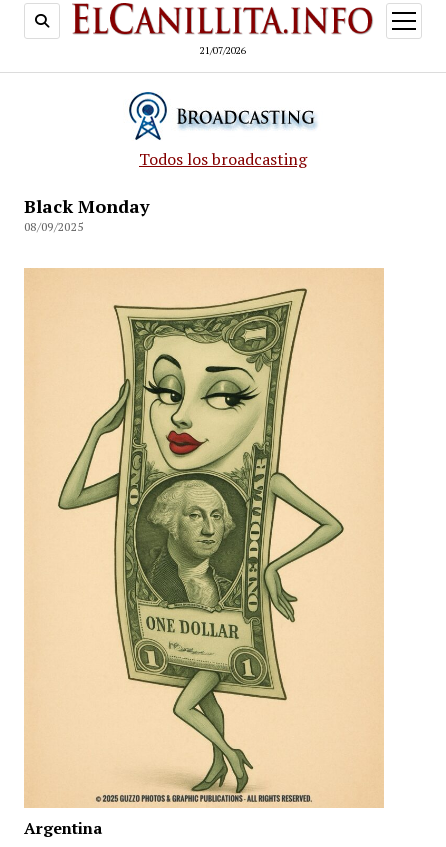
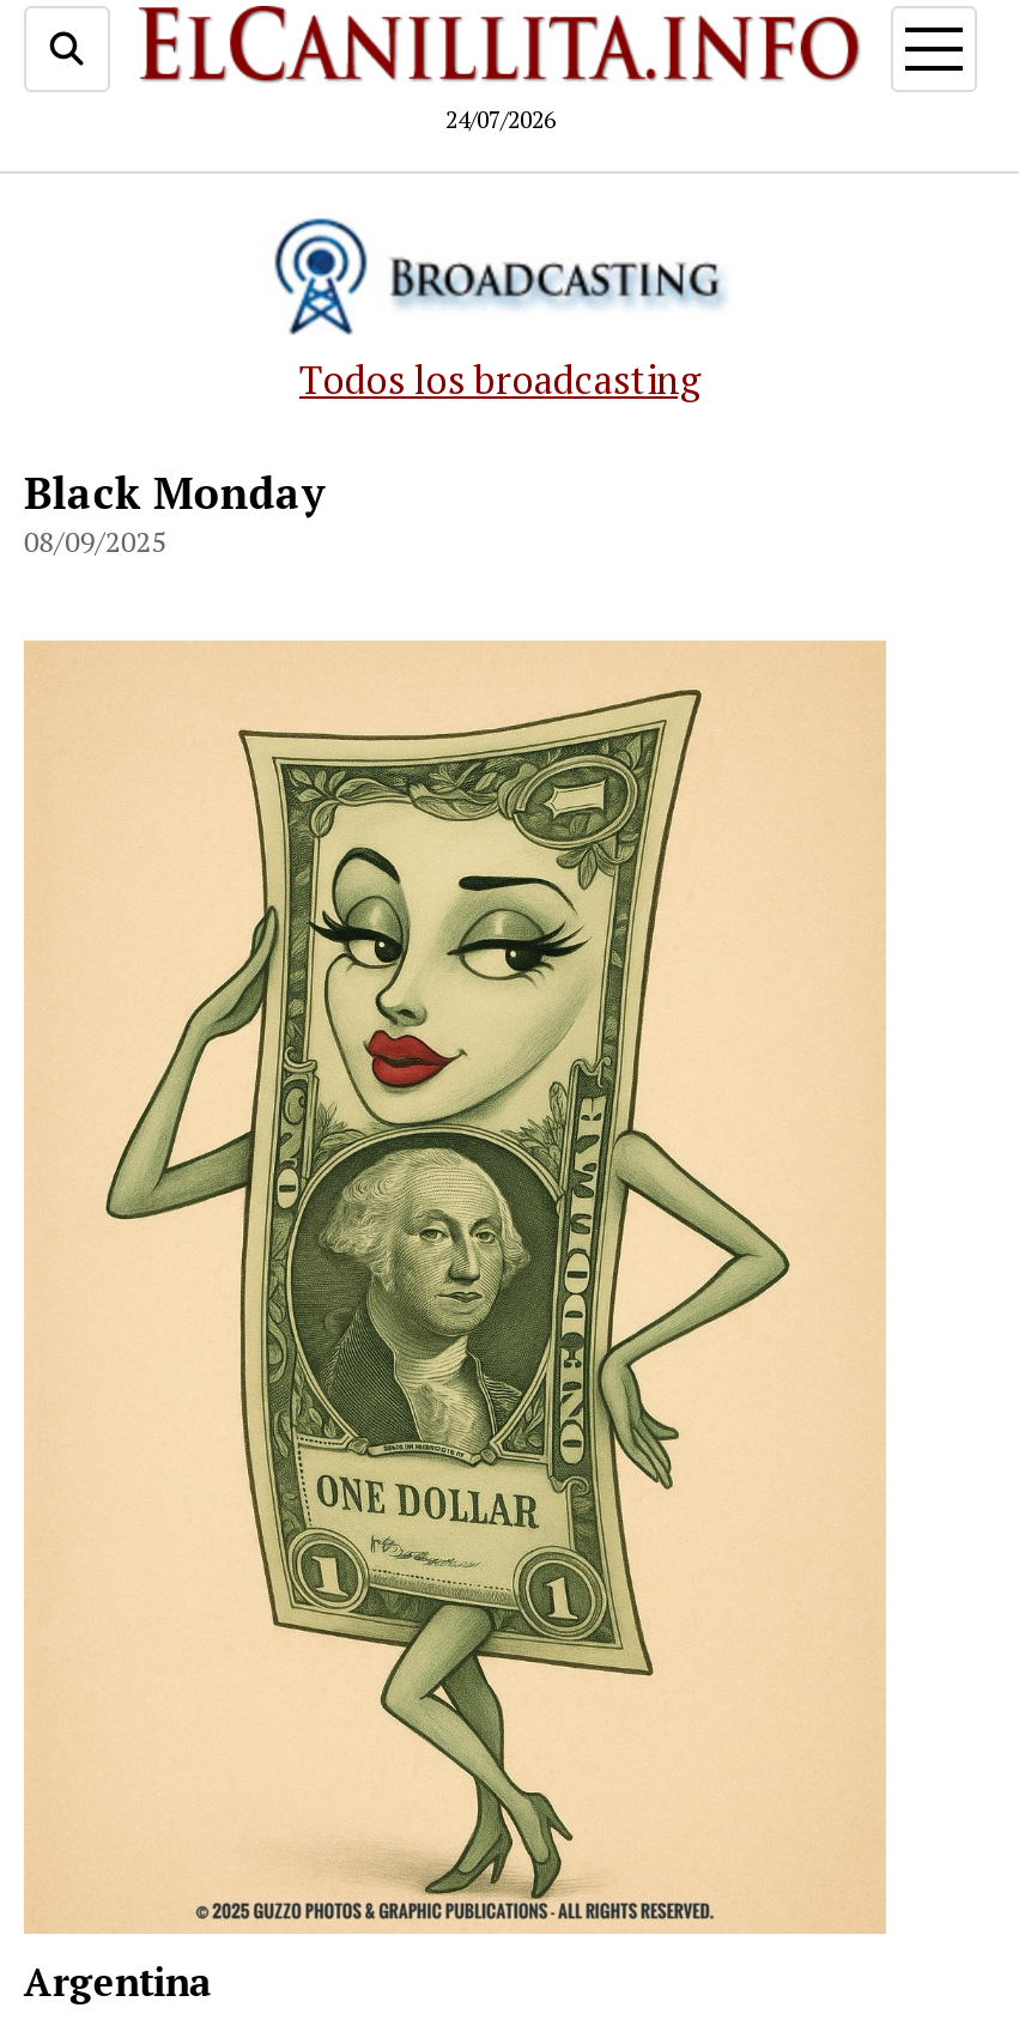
- 21/07/2026
+ 24/07/2026
